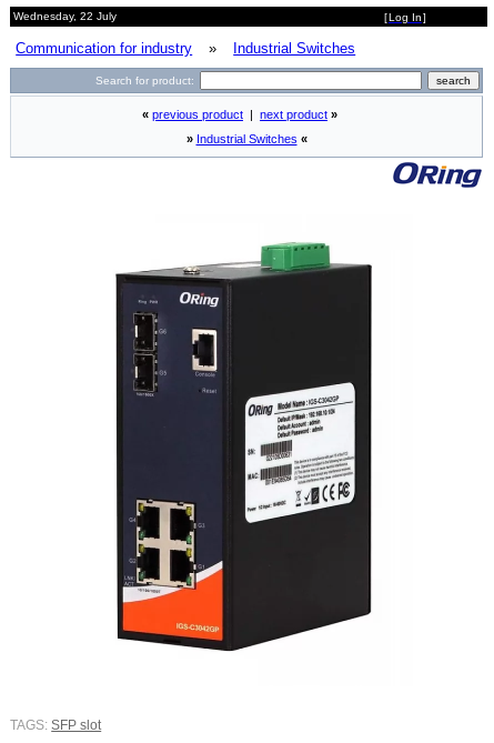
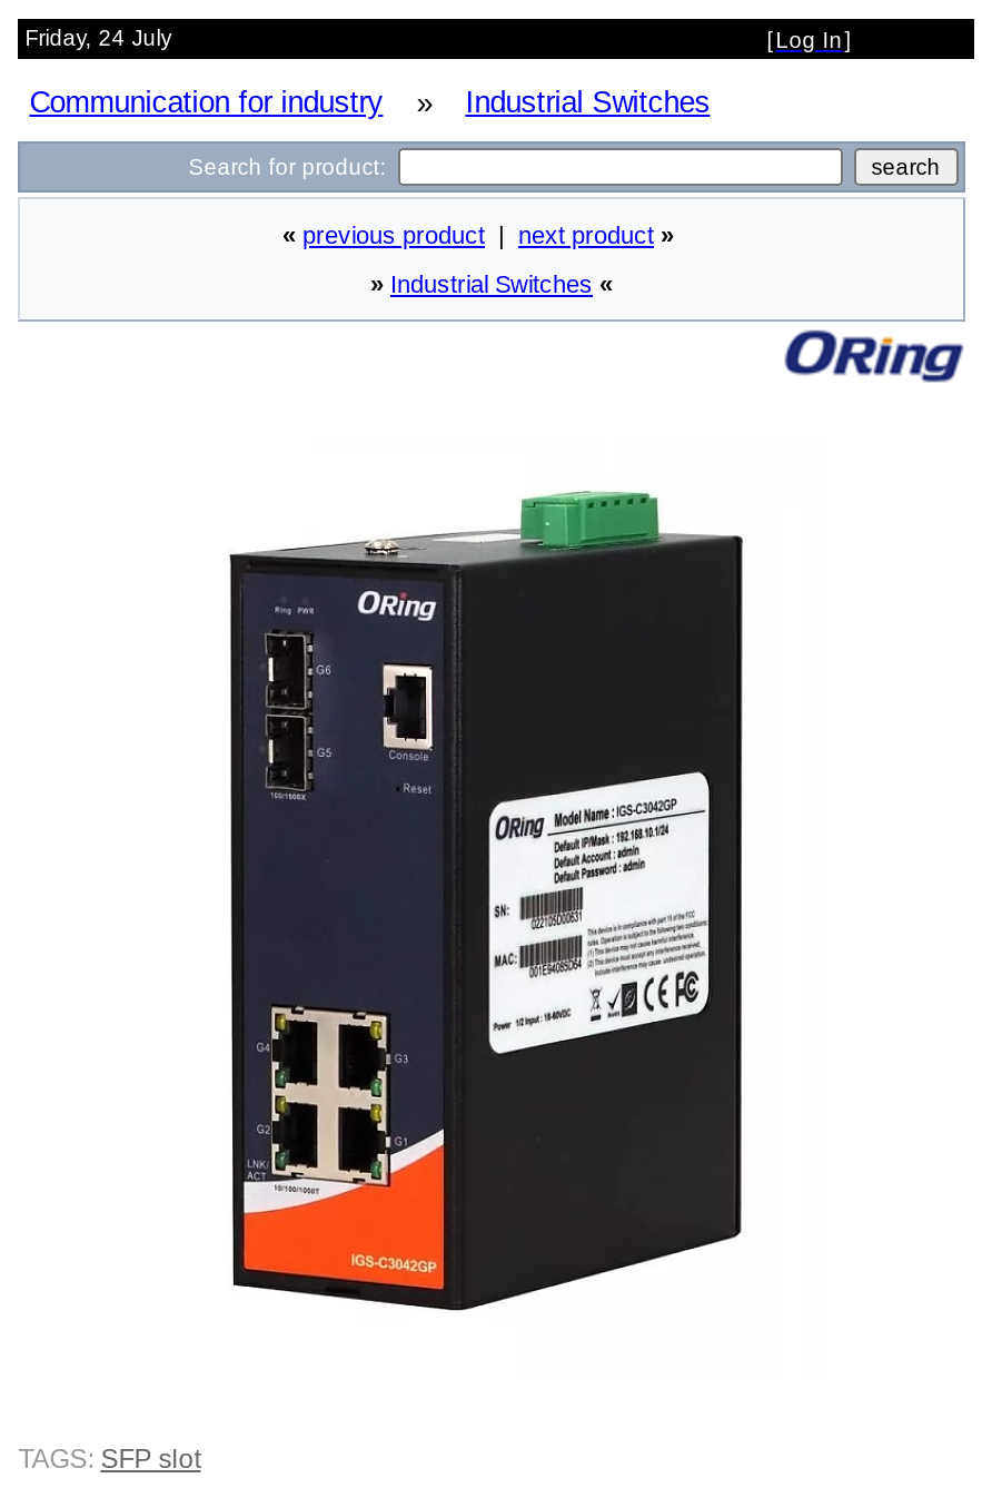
- Wednesday, 22 July
+ Friday, 24 July
